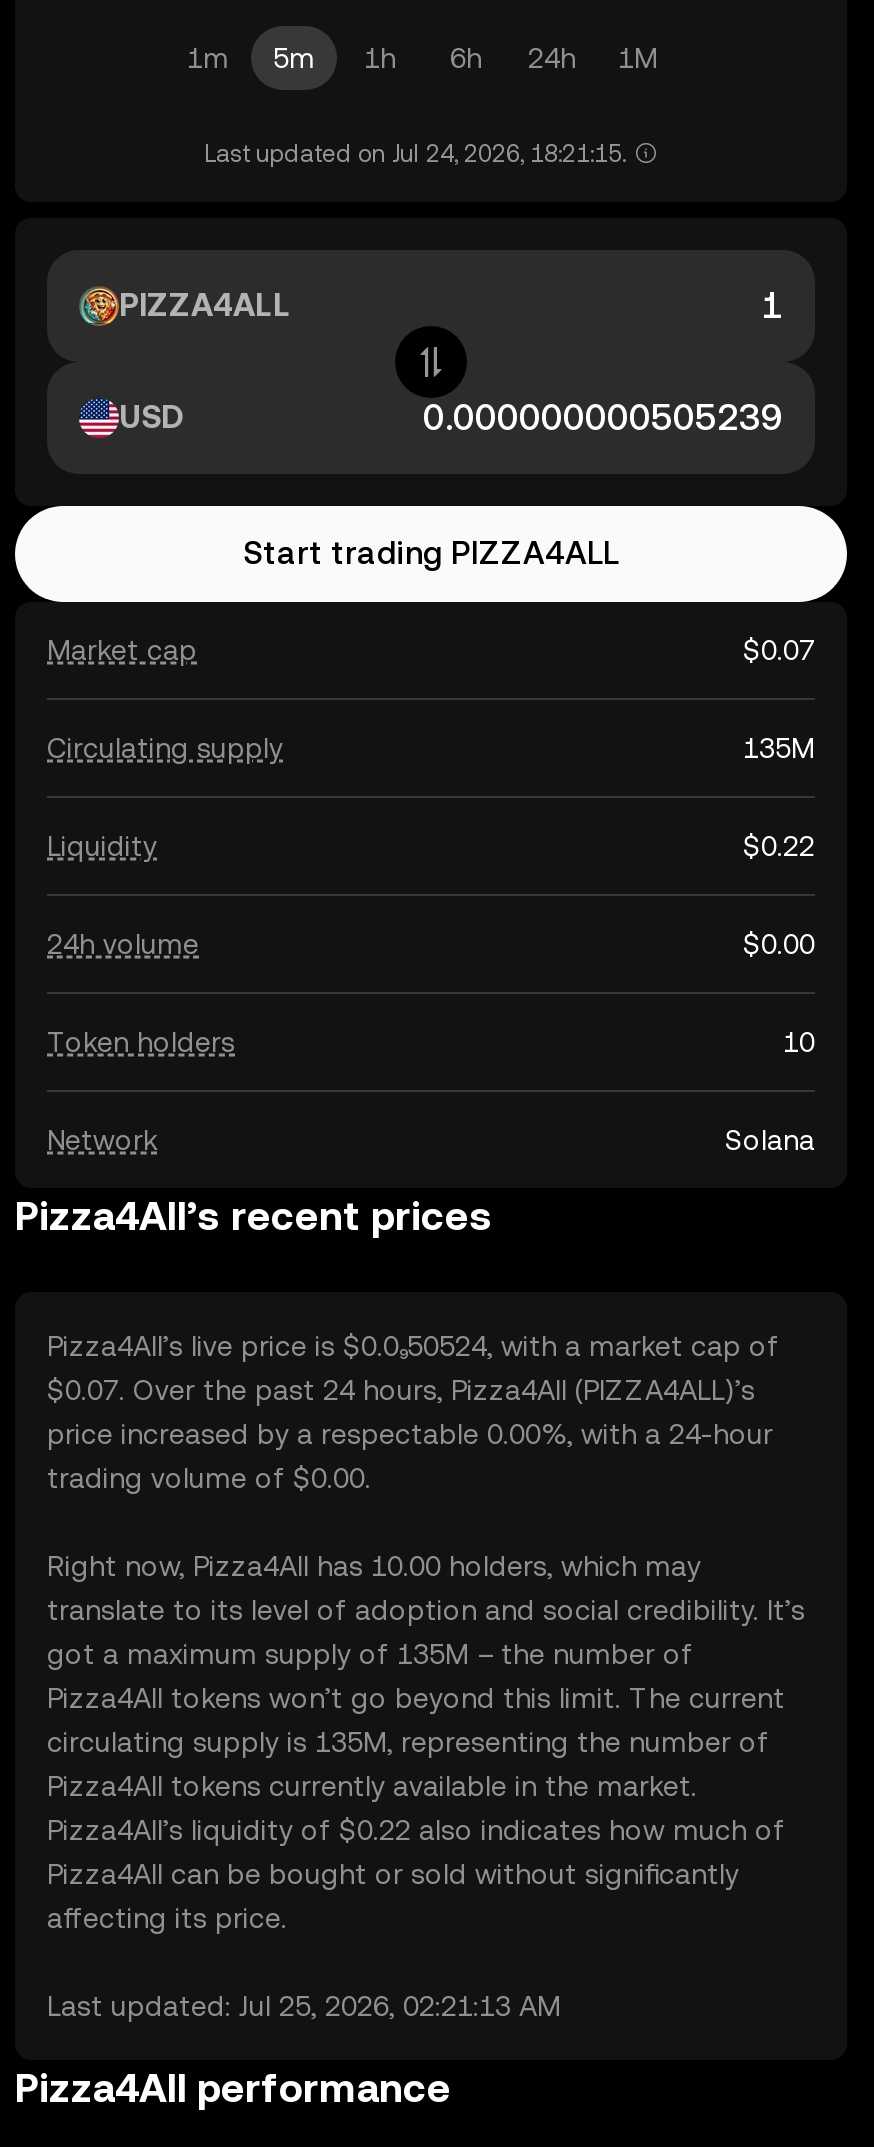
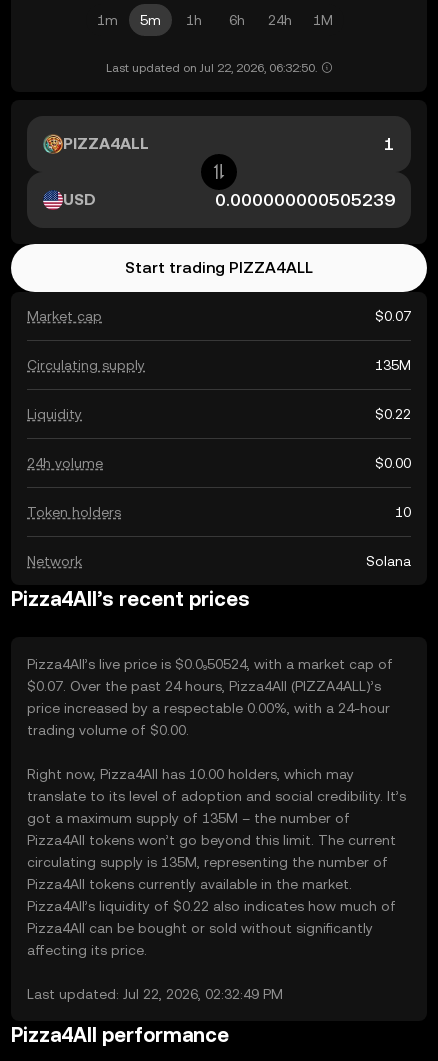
- Last updated on Jul 24, 2026, 18:21:15.
+ Last updated on Jul 22, 2026, 06:32:50.

- Last updated: Jul 25, 2026, 02:21:13 AM
+ Last updated: Jul 22, 2026, 02:32:49 PM
